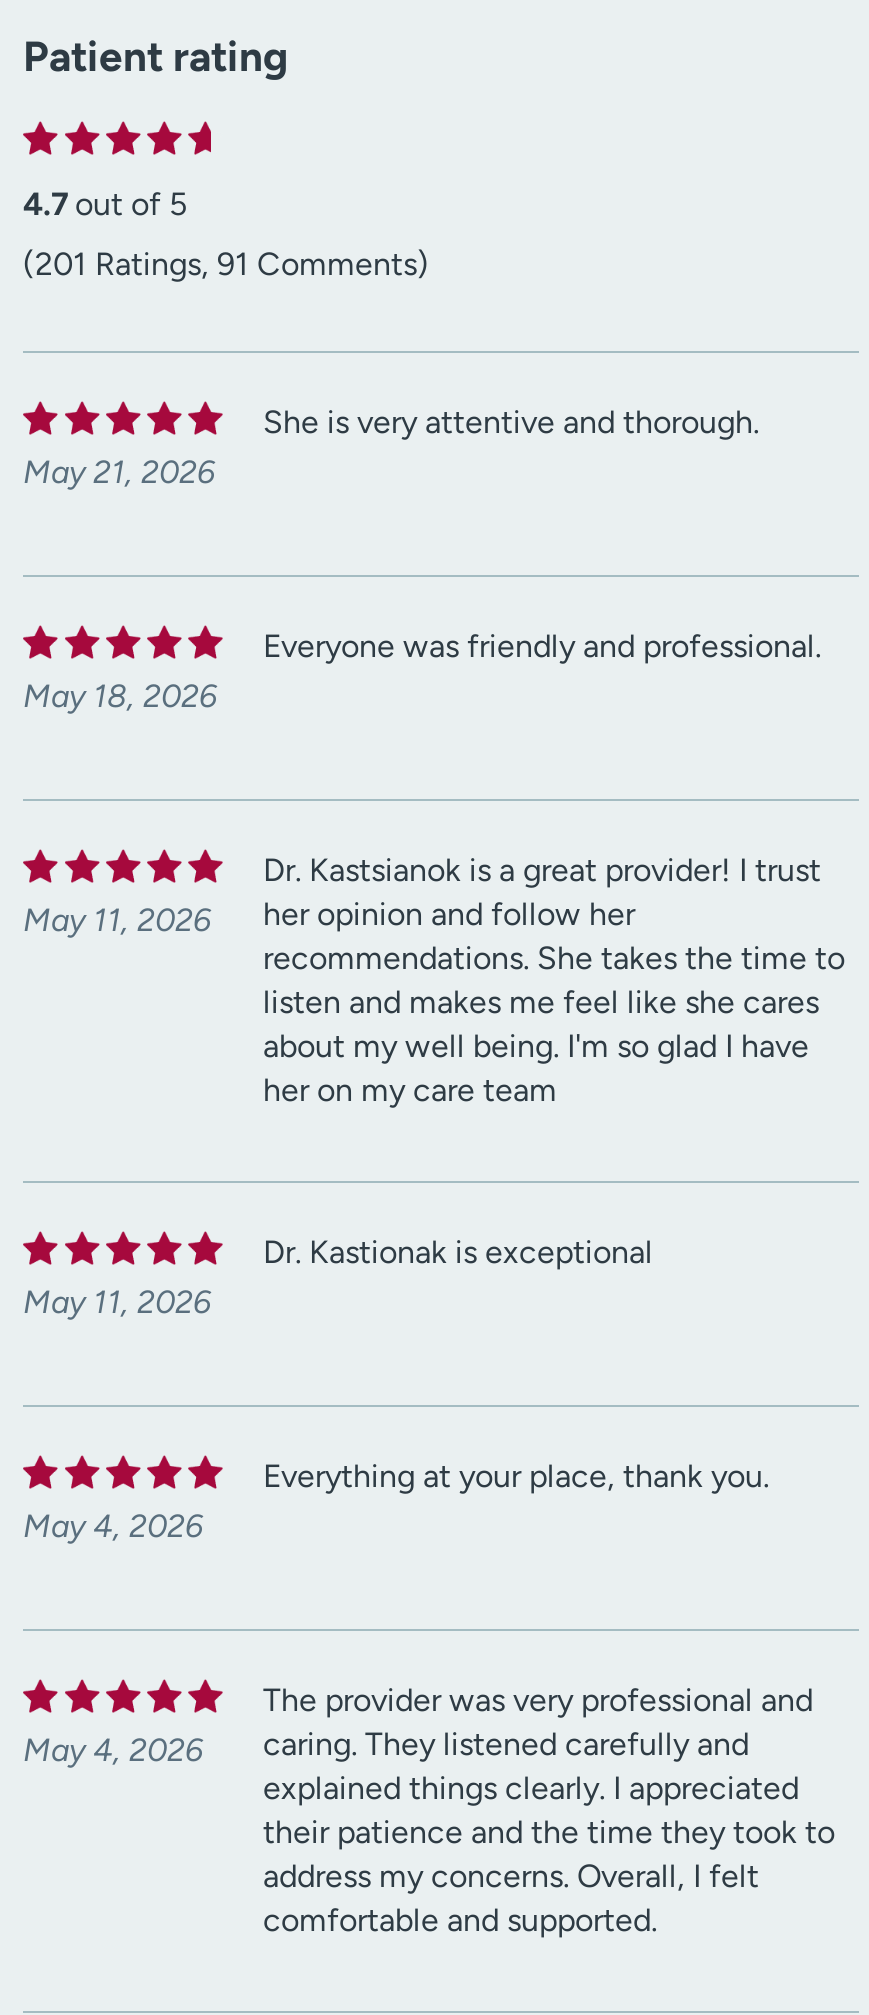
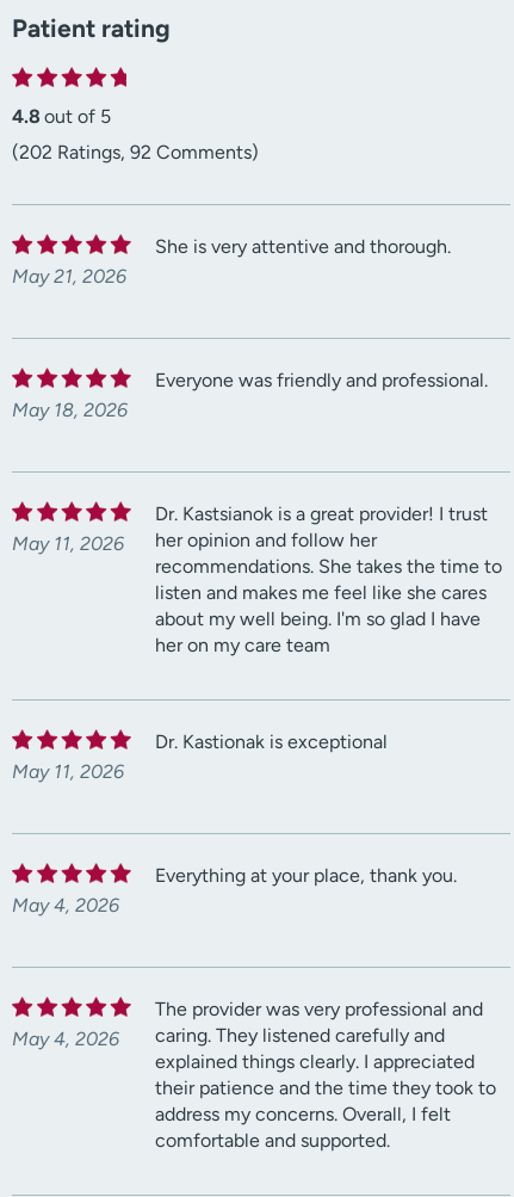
- 4.7 out of 5
+ 4.8 out of 5

- (201 Ratings, 91 Comments)
+ (202 Ratings, 92 Comments)
